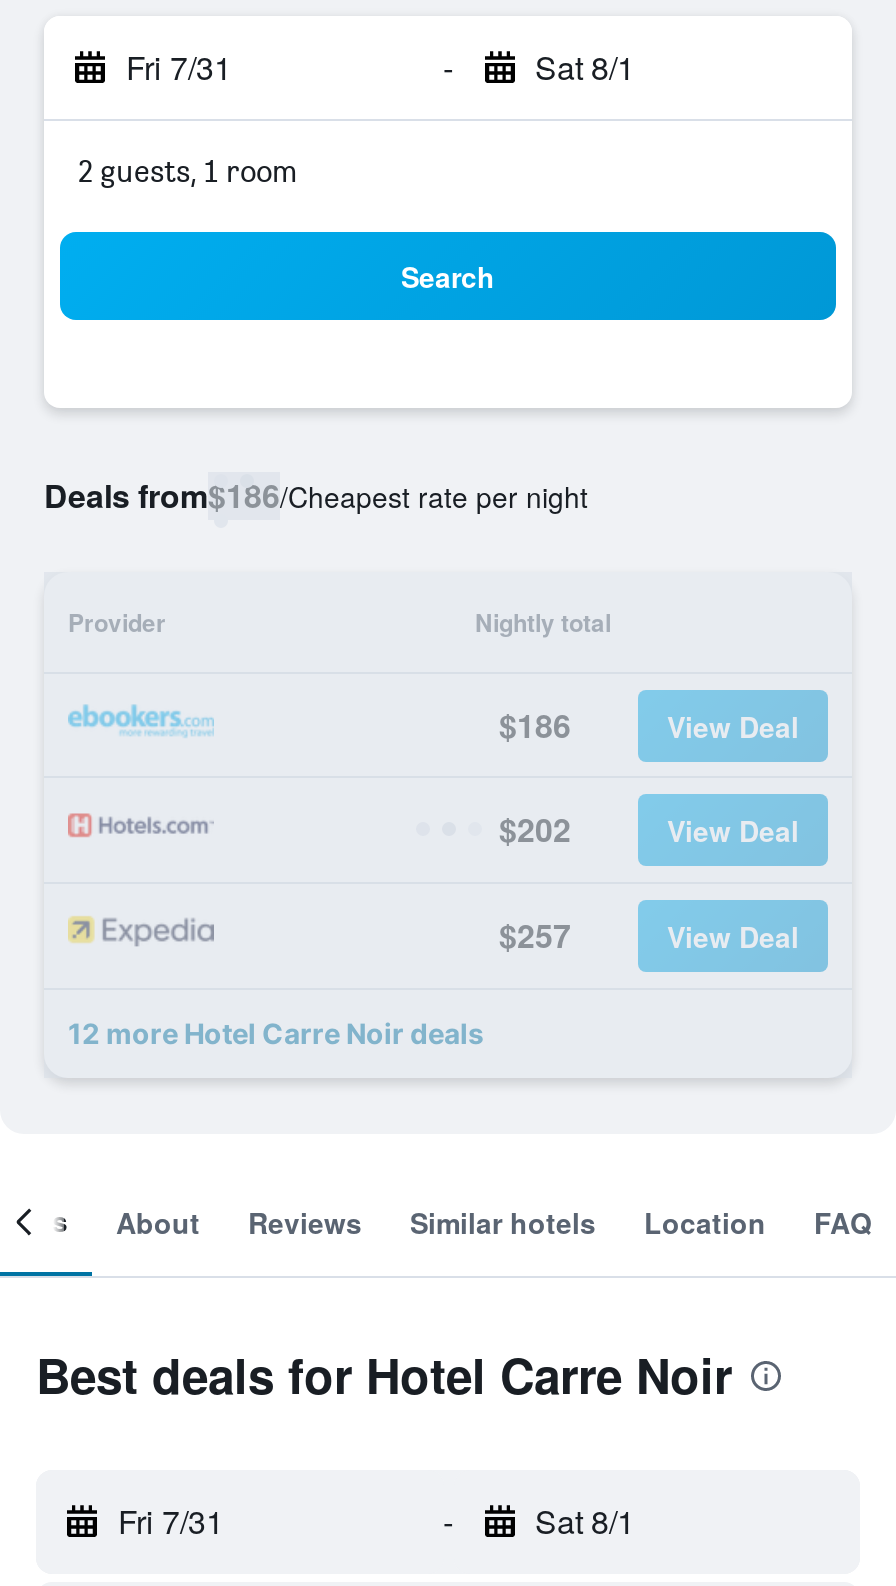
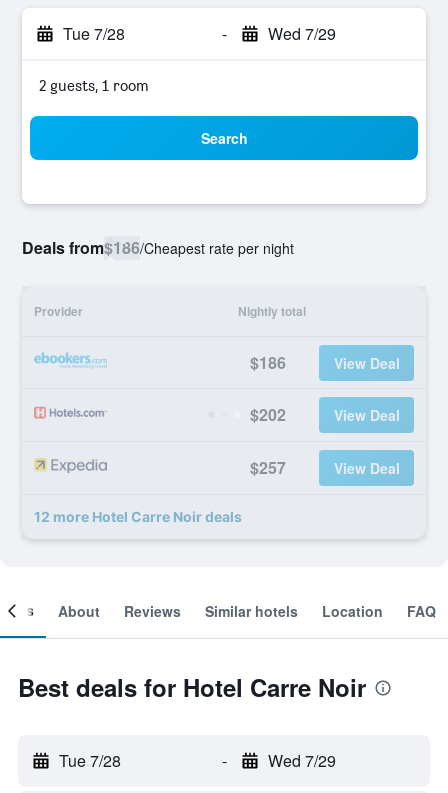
- Fri 7/31
+ Tue 7/28

- Sat 8/1
+ Wed 7/29

- Fri 7/31
+ Tue 7/28

- Sat 8/1
+ Wed 7/29
